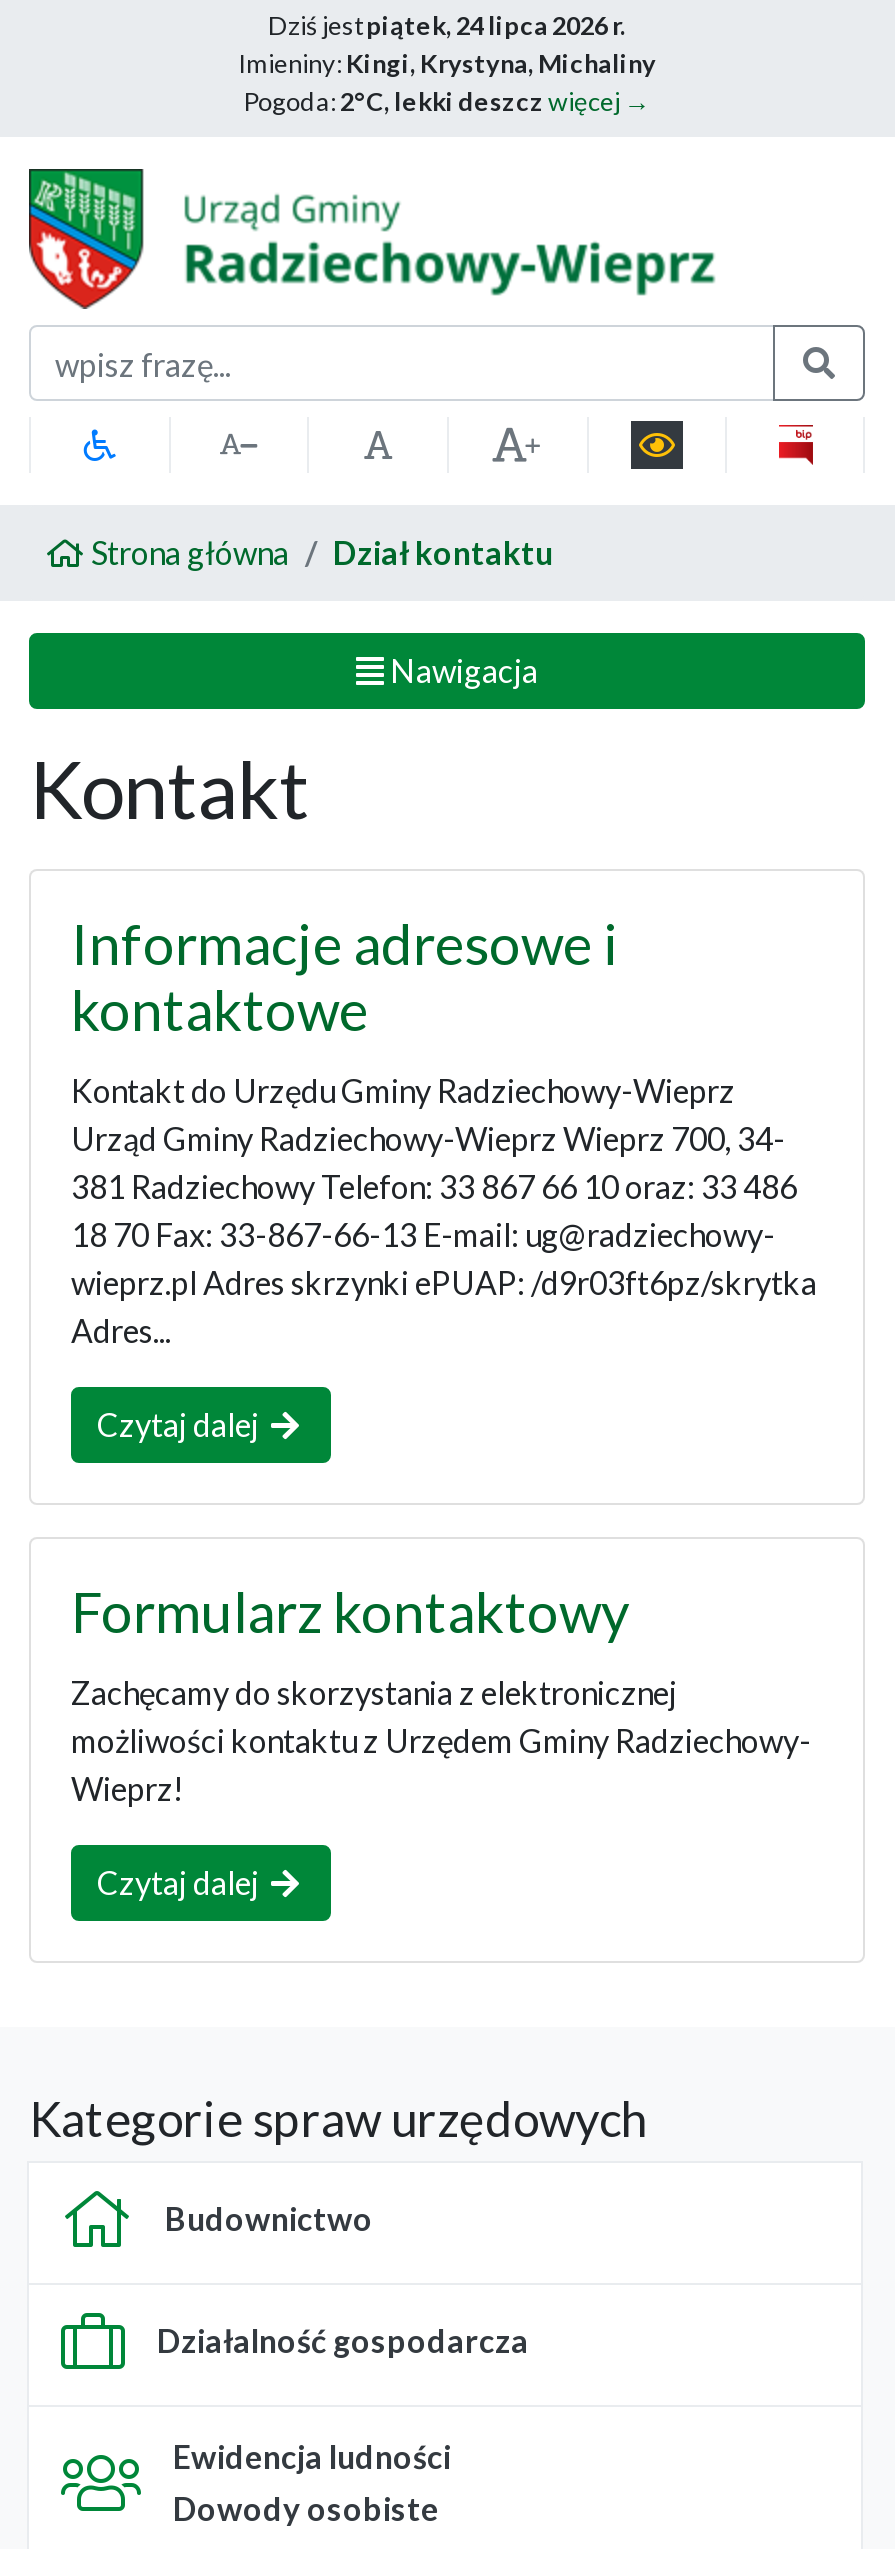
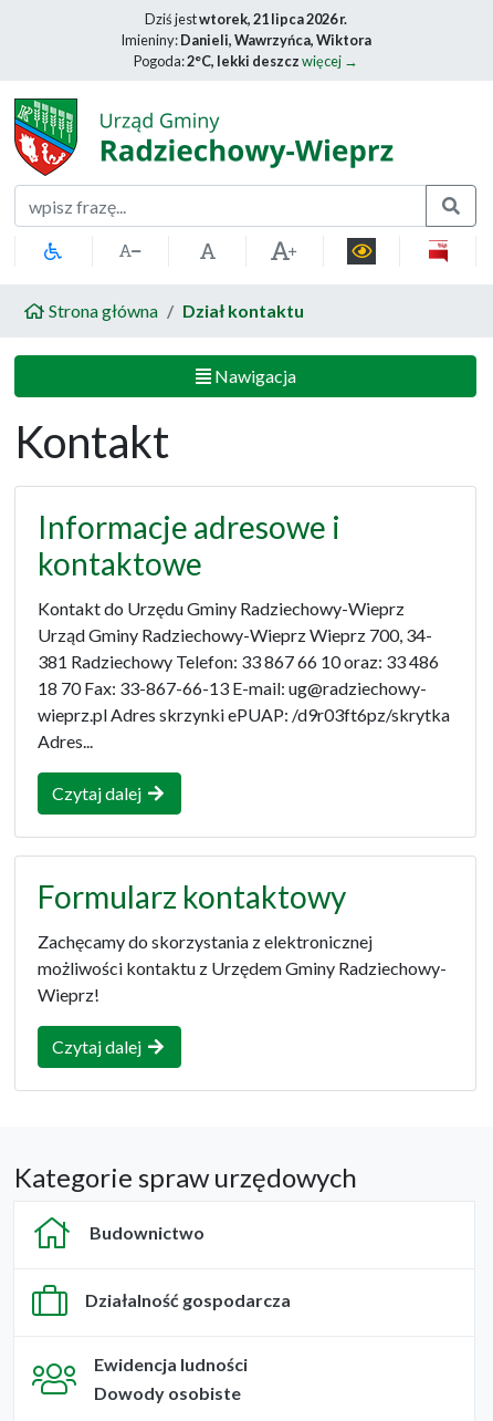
- Dziś jestpiątek, 24 lipca 2026 r.
+ Dziś jestwtorek, 21 lipca 2026 r.

- Imieniny: Kingi, Krystyna, Michaliny
+ Imieniny: Danieli, Wawrzyńca, Wiktora
